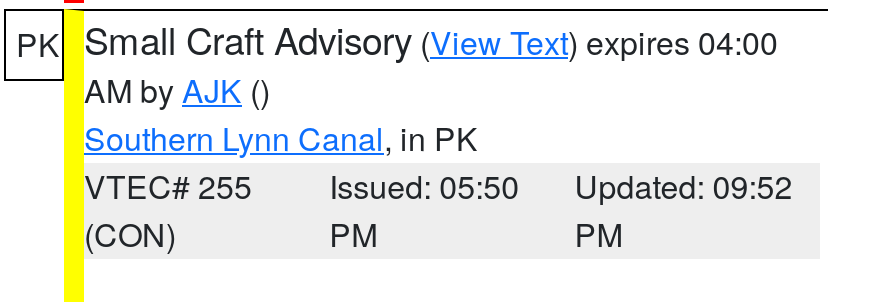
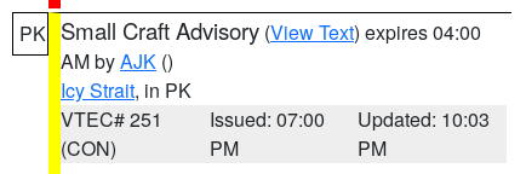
- Southern Lynn Canal, in PK
- VTEC# 255
+ Icy Strait, in PK
+ VTEC# 251

- Issued: 05:50
+ Issued: 07:00

- Updated: 09:52
+ Updated: 10:03
